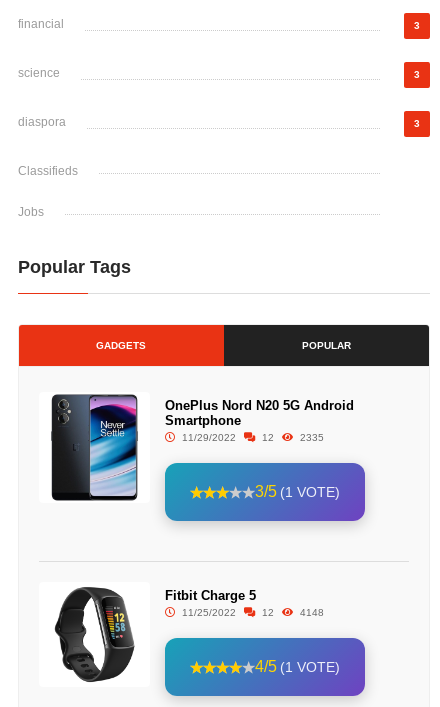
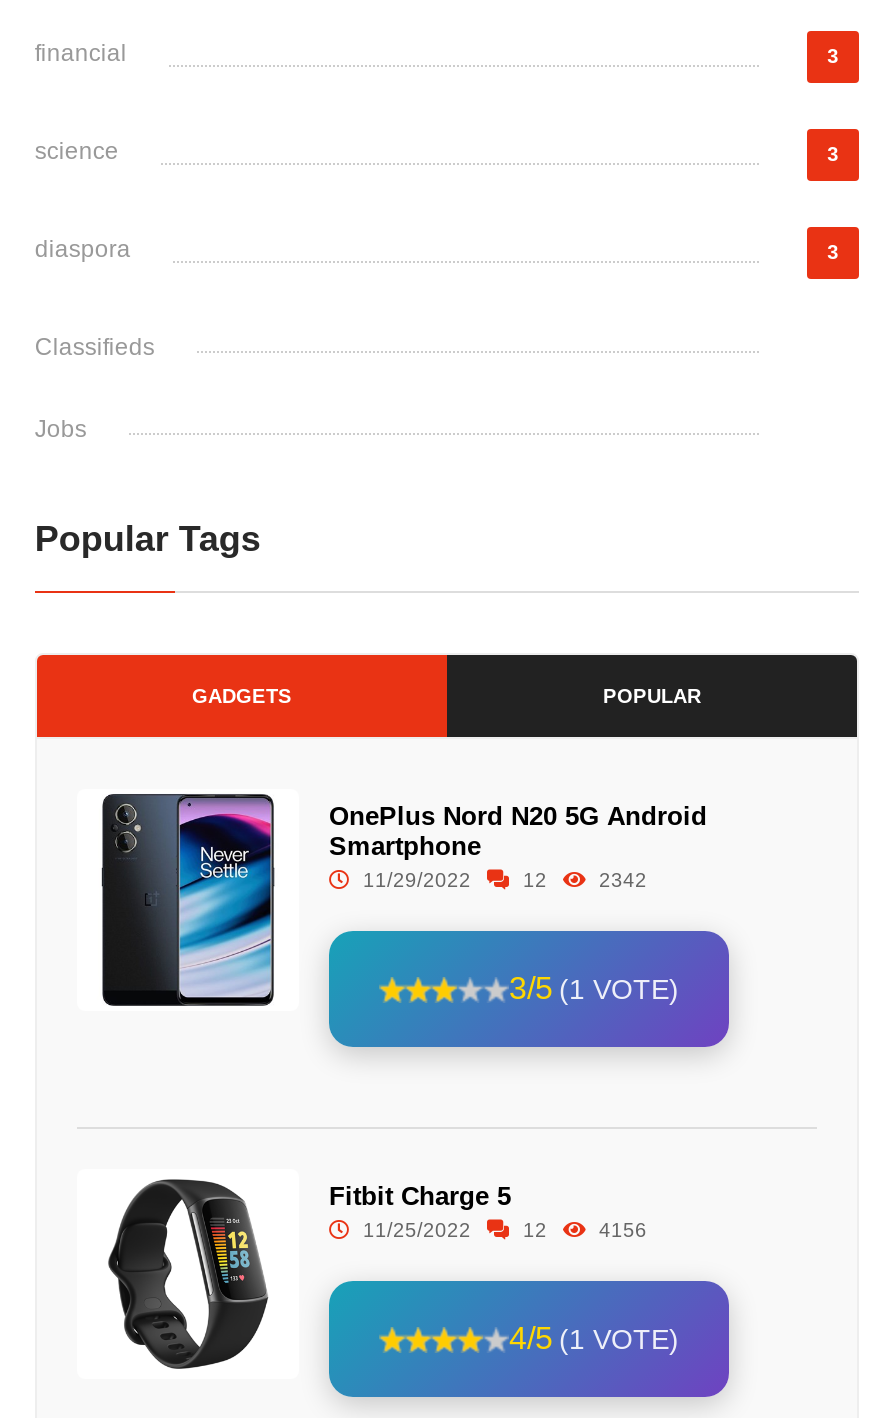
- 2335
+ 2342

- 4148
+ 4156
